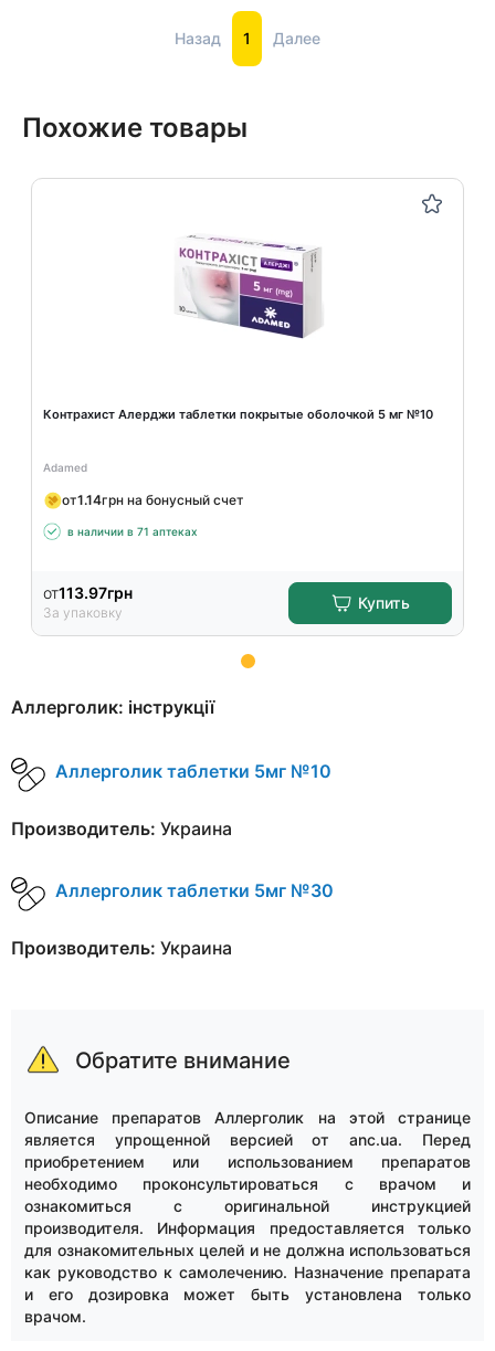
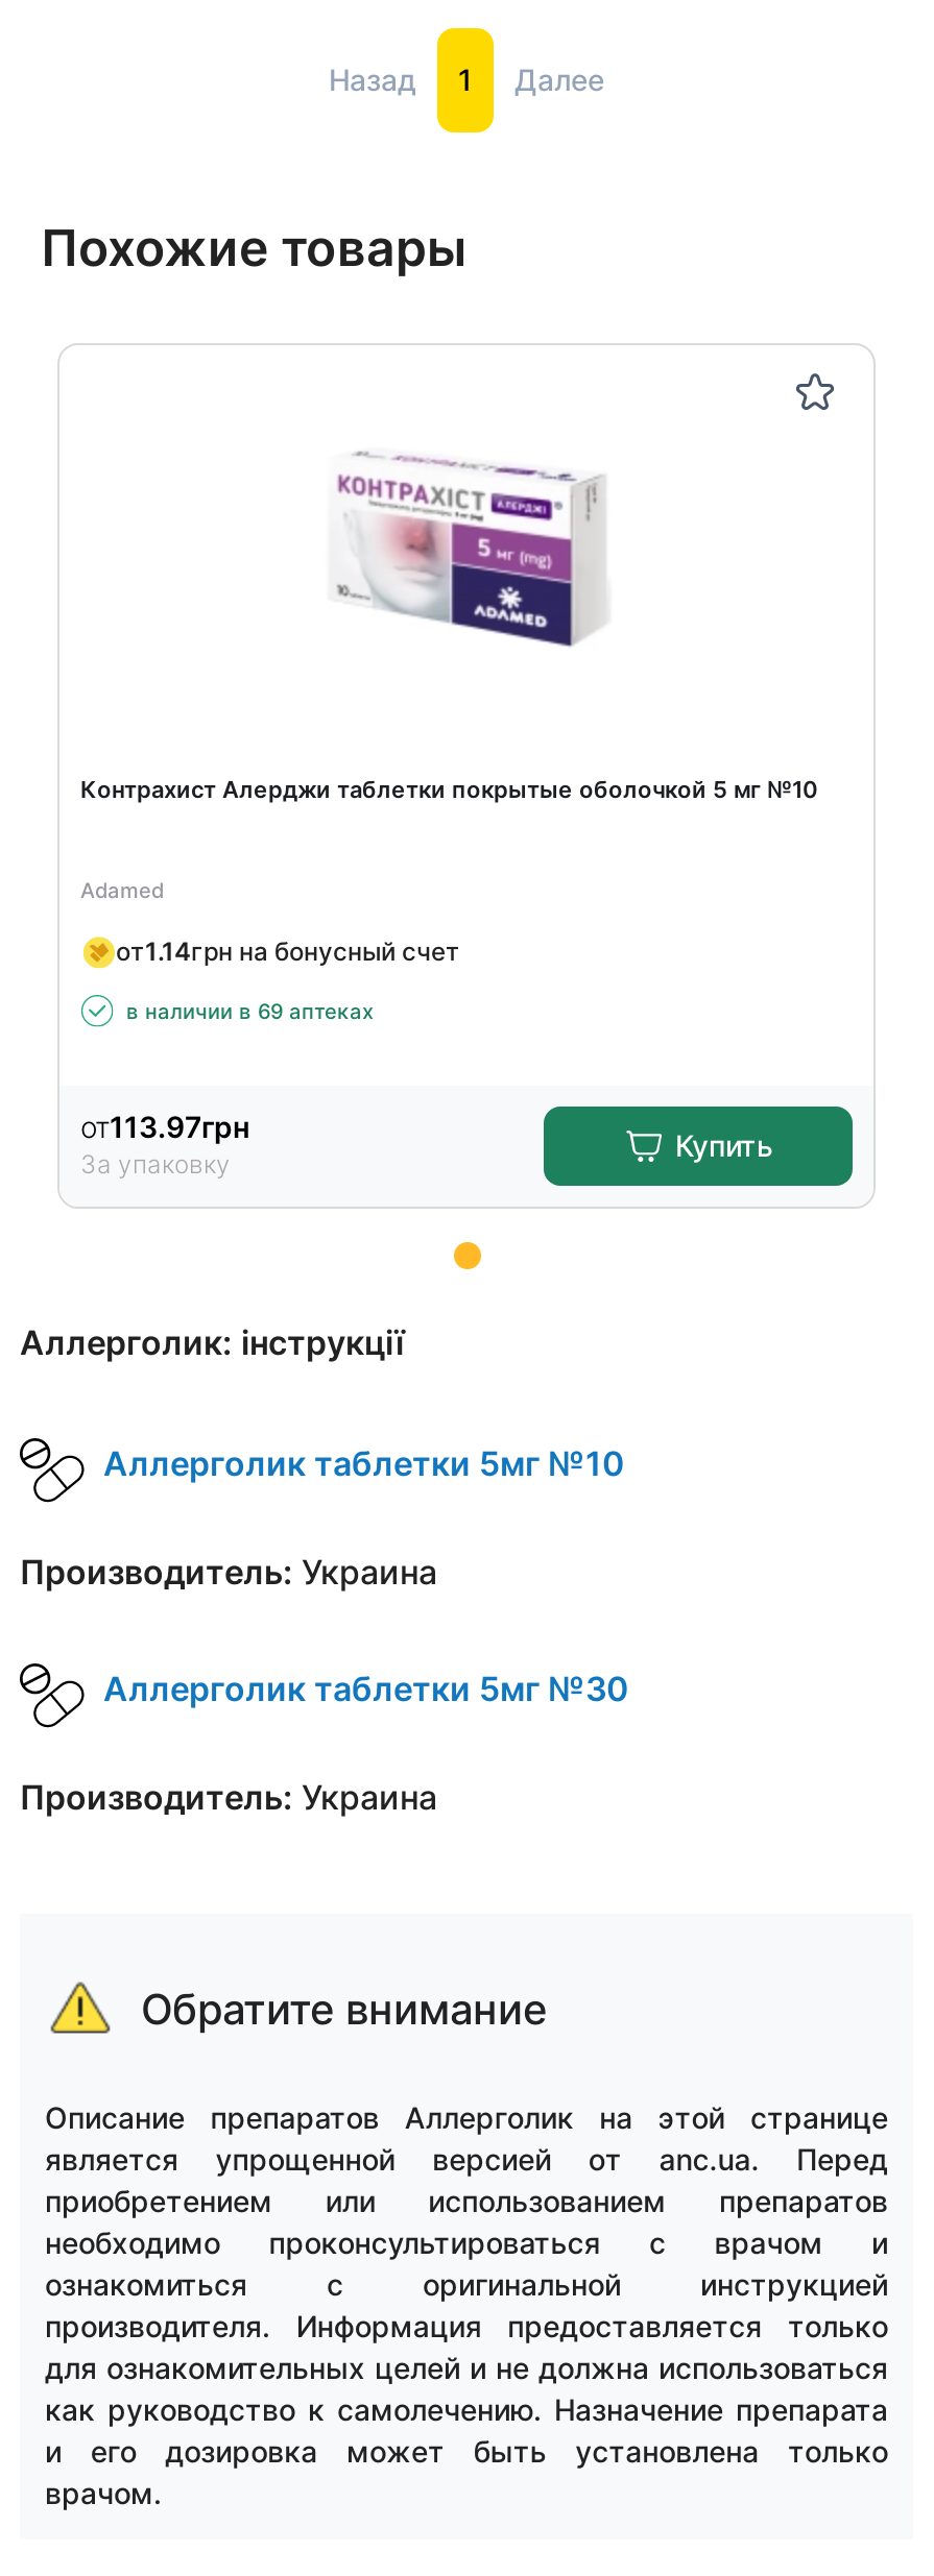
- в наличии в 71 аптеках
+ в наличии в 69 аптеках
